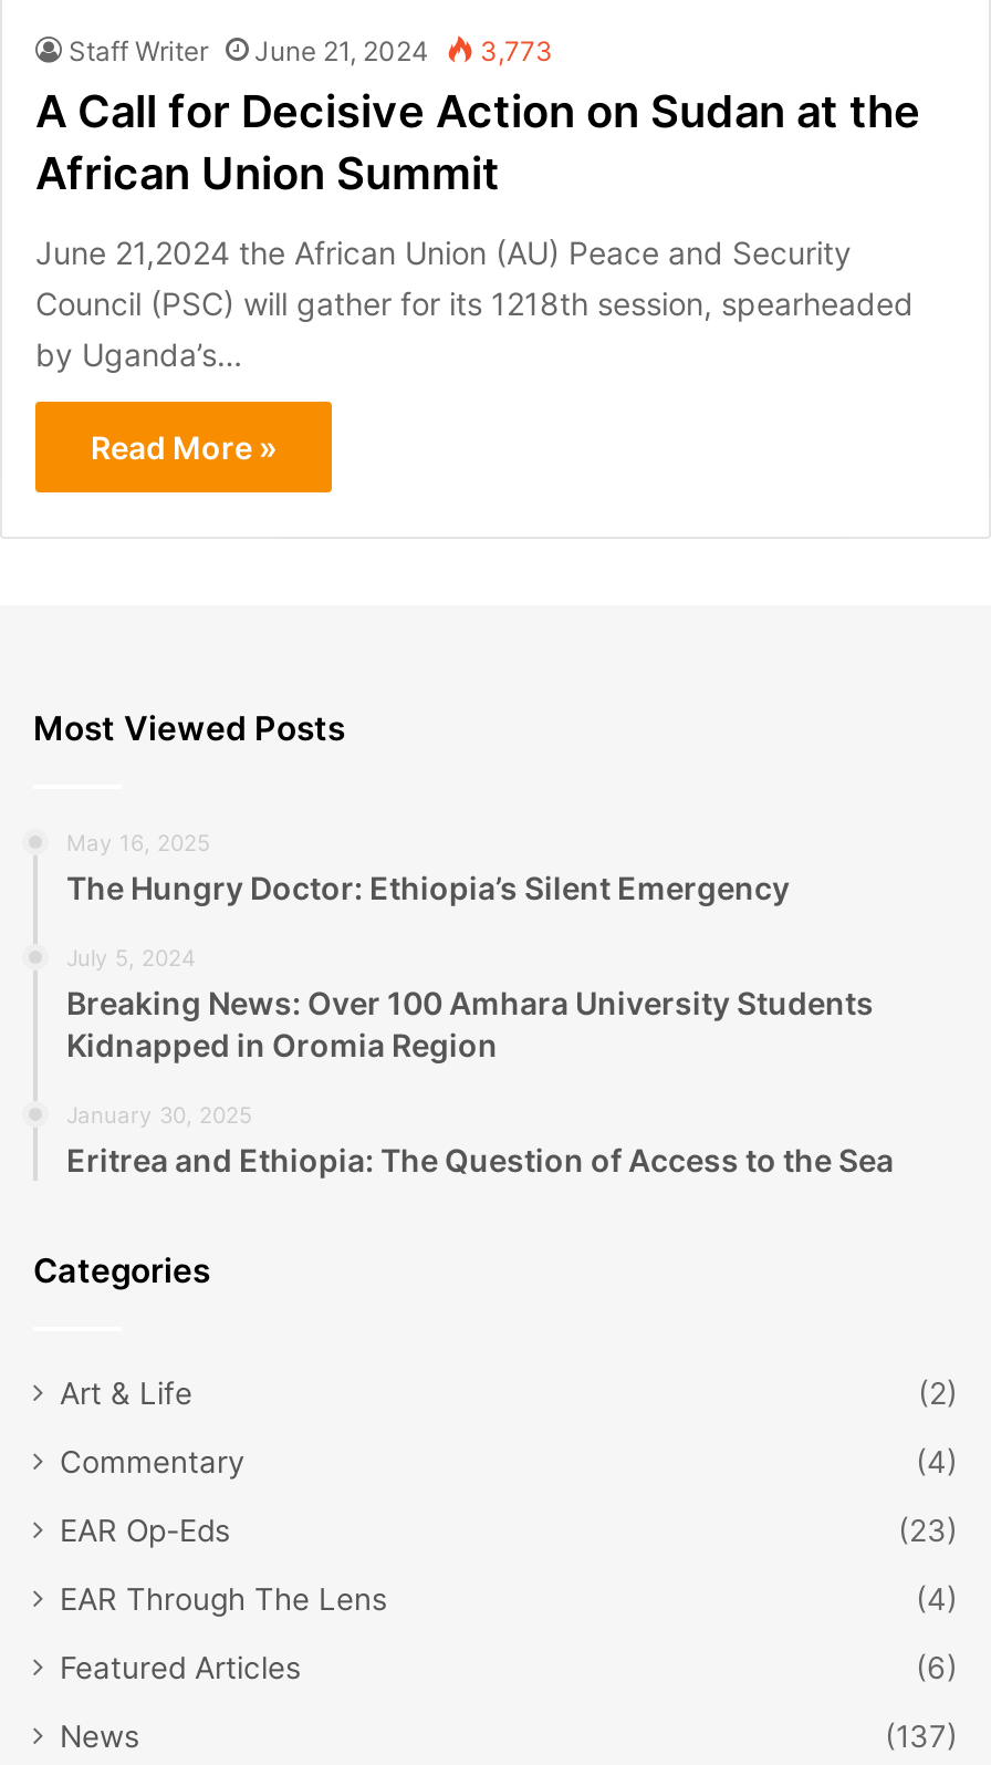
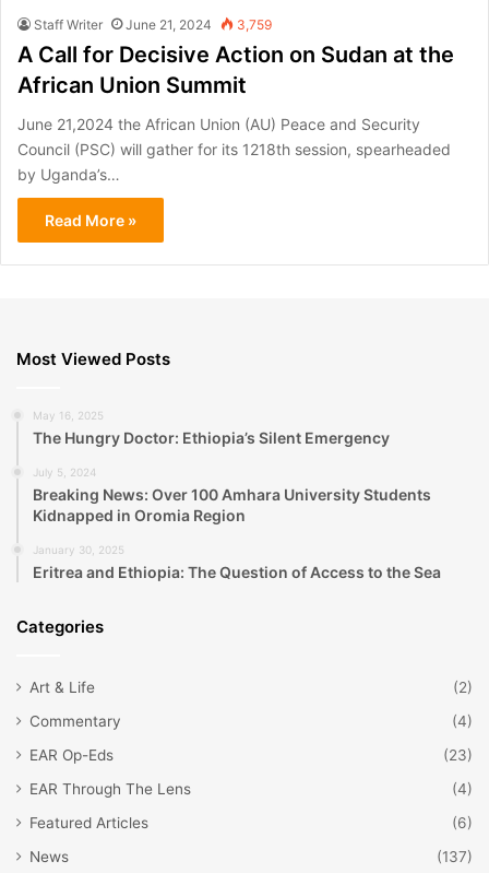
- Staff Writer June 21, 2024 3,773
+ Staff Writer June 21, 2024 3,759
